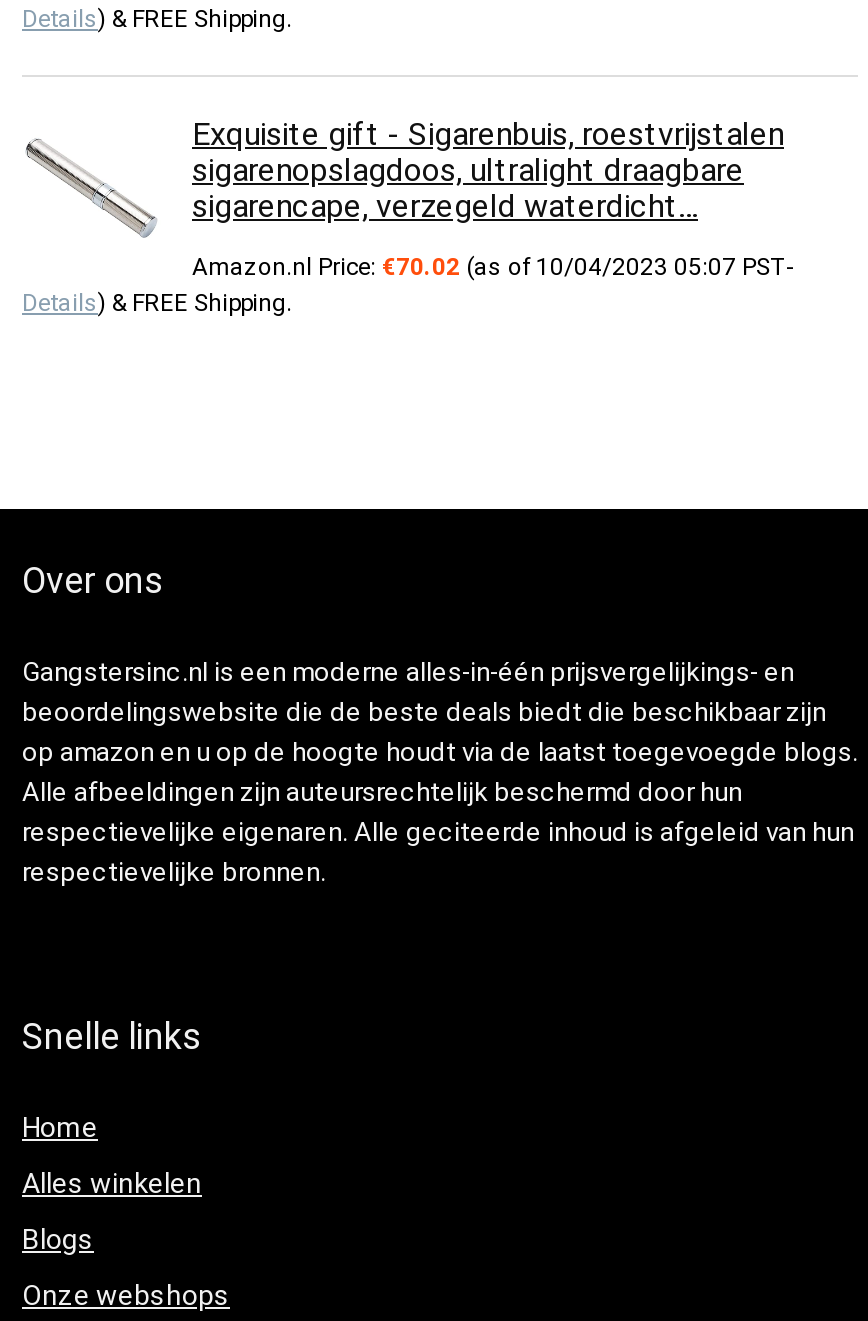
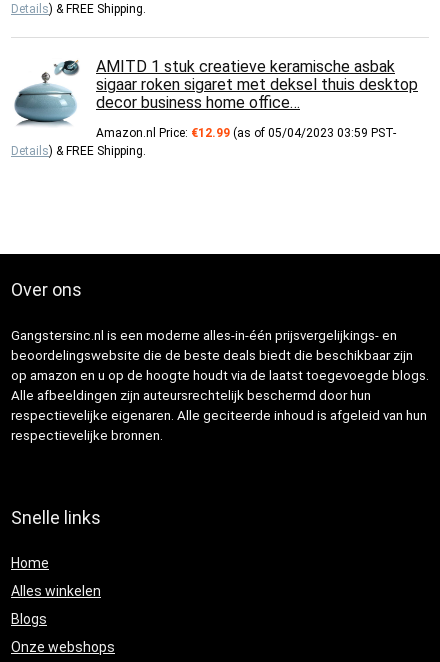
- [image]
- Exquisite gift - Sigarenbuis, roestvrijstalen
- sigarenopslagdoos, ultralight draagbare
- sigarencape, verzegeld waterdicht…
+ [image]
+ AMITD 1 stuk creatieve keramische asbak
+ sigaar roken sigaret met deksel thuis desktop
+ decor business home office…

- Amazon.nl Price: €70.02 (as of 10/04/2023 05:07 PST-
+ Amazon.nl Price: €12.99 (as of 05/04/2023 03:59 PST-
